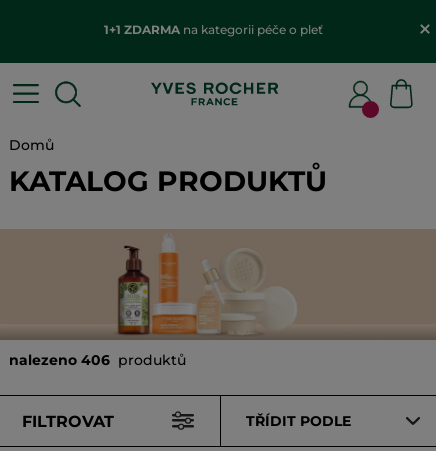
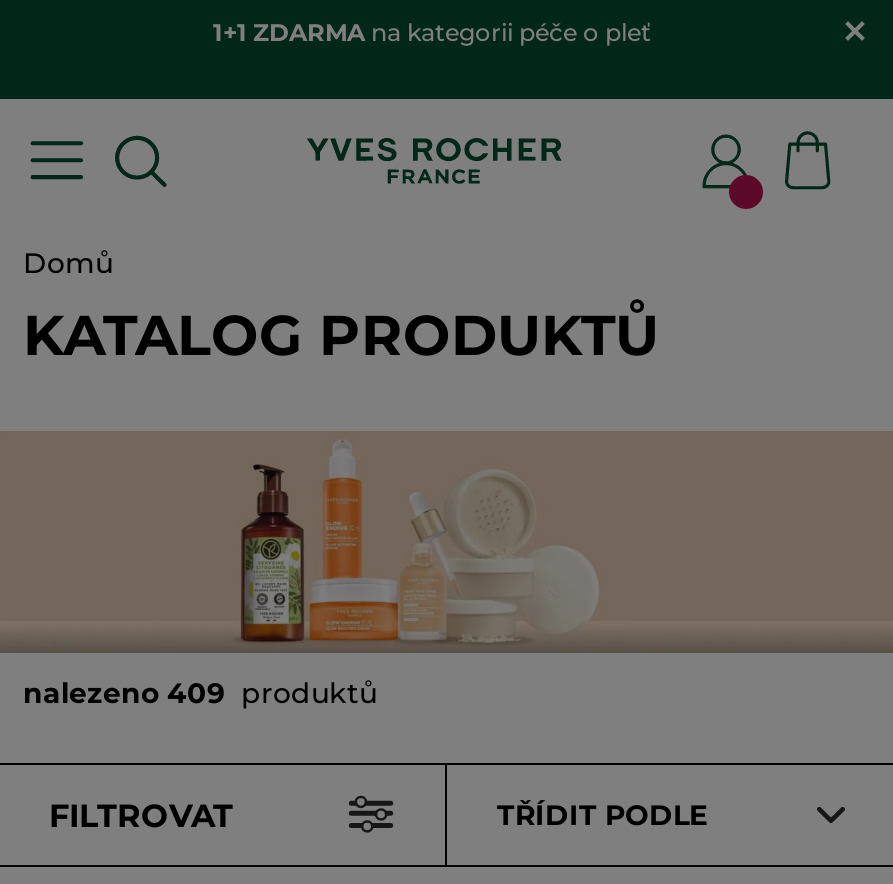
- nalezeno 406 produktů
+ nalezeno 409 produktů
